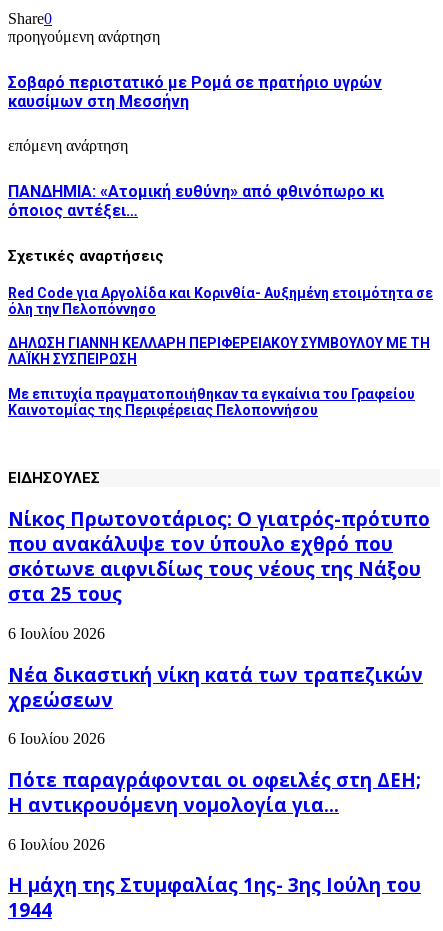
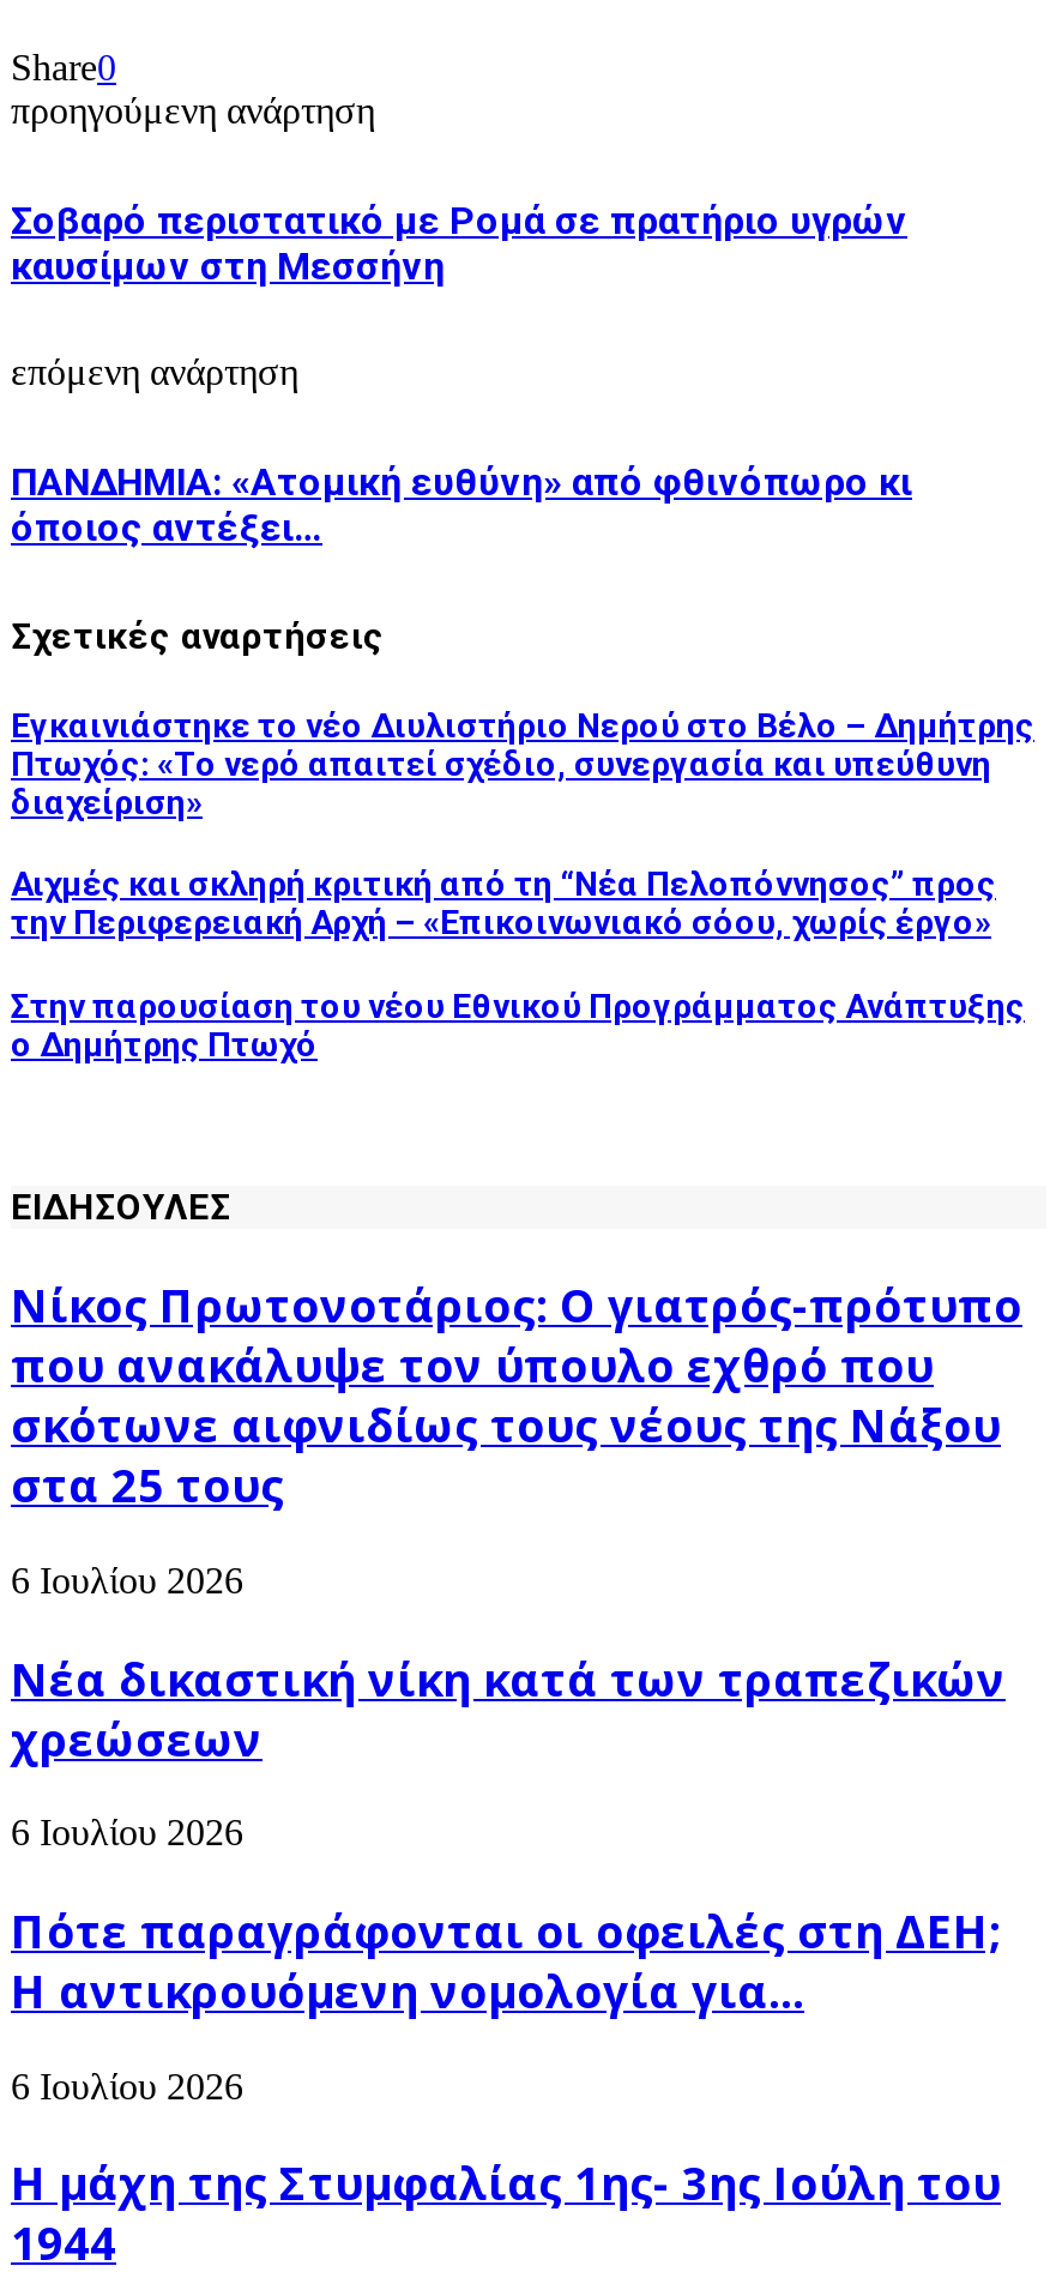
- Red Code για Αργολίδα και Κορινθία- Αυξημένη ετοιμότητα σε
- όλη την Πελοπόννησο
+ Εγκαινιάστηκε το νέο Διυλιστήριο Νερού στο Βέλο – Δημήτρης
+ Πτωχός: «Το νερό απαιτεί σχέδιο, συνεργασία και υπεύθυνη
+ διαχείριση»

- ΔΗΛΩΣΗ ΓΙΑΝΝΗ ΚΕΛΛΑΡΗ ΠΕΡΙΦΕΡΕΙΑΚΟΥ ΣΥΜΒΟΥΛΟΥ ΜΕ ΤΗ
- ΛΑΪΚΗ ΣΥΣΠΕΙΡΩΣΗ
+ Αιχμές και σκληρή κριτική από τη “Νέα Πελοπόννησος” προς
+ την Περιφερειακή Αρχή – «Επικοινωνιακό σόου, χωρίς έργο»

- Με επιτυχία πραγματοποιήθηκαν τα εγκαίνια του Γραφείου
- Καινοτομίας της Περιφέρειας Πελοποννήσου
+ Στην παρουσίαση του νέου Εθνικού Προγράμματος Ανάπτυξης
+ ο Δημήτρης Πτωχό
